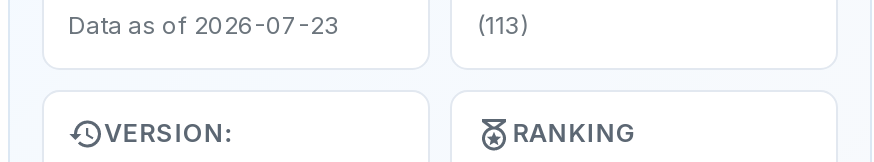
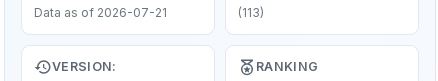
- Data as of 2026-07-23
+ Data as of 2026-07-21
